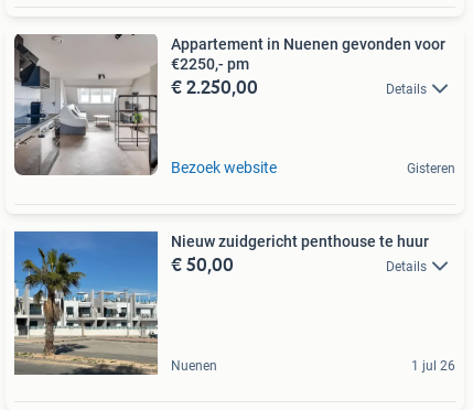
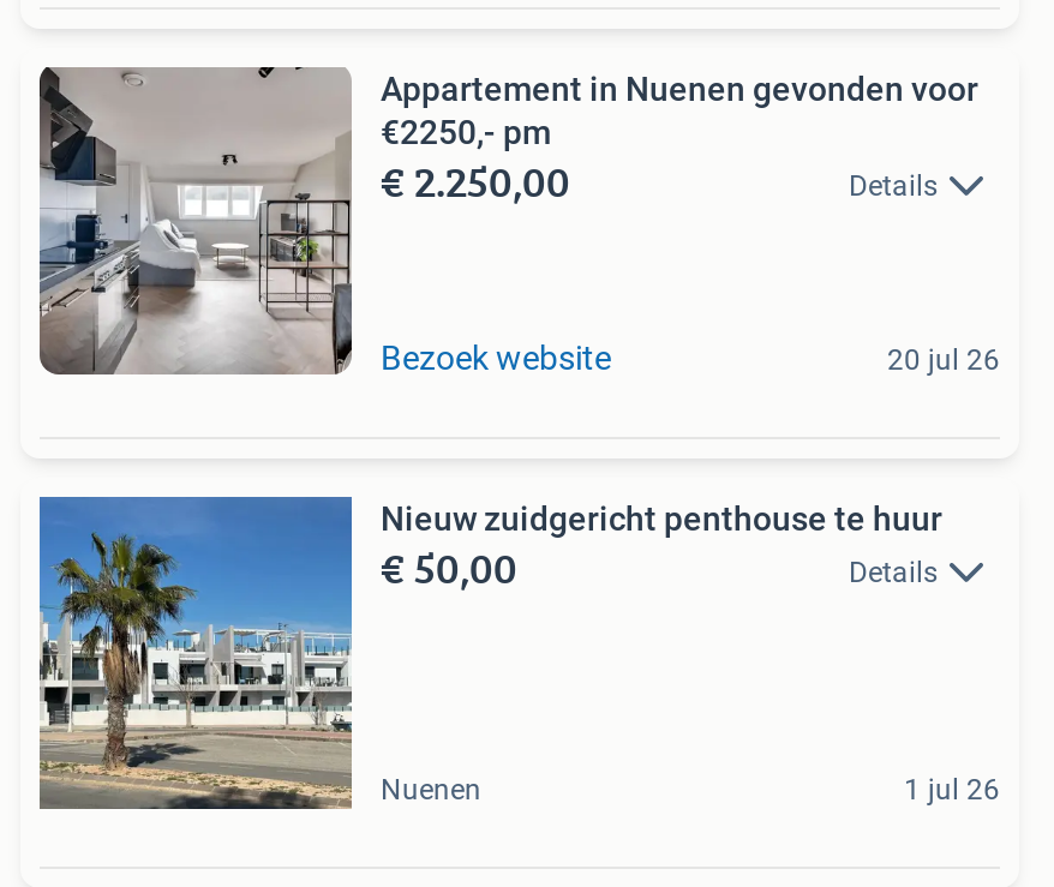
- Gisteren
+ 20 jul 26
